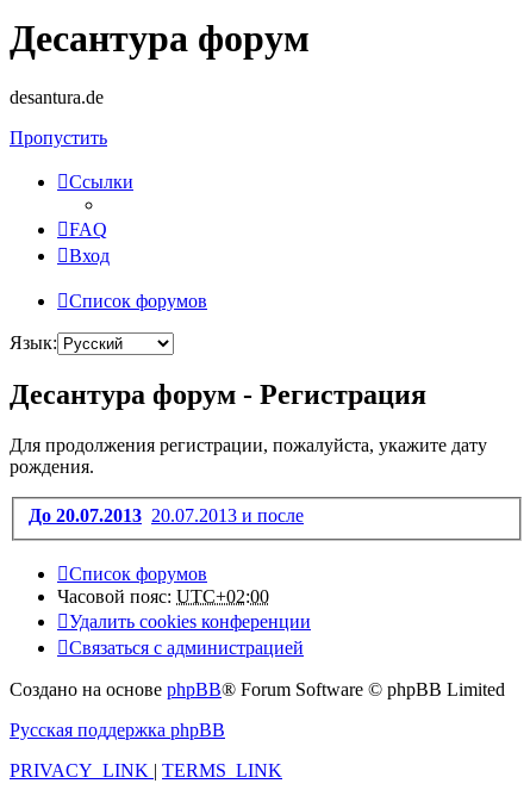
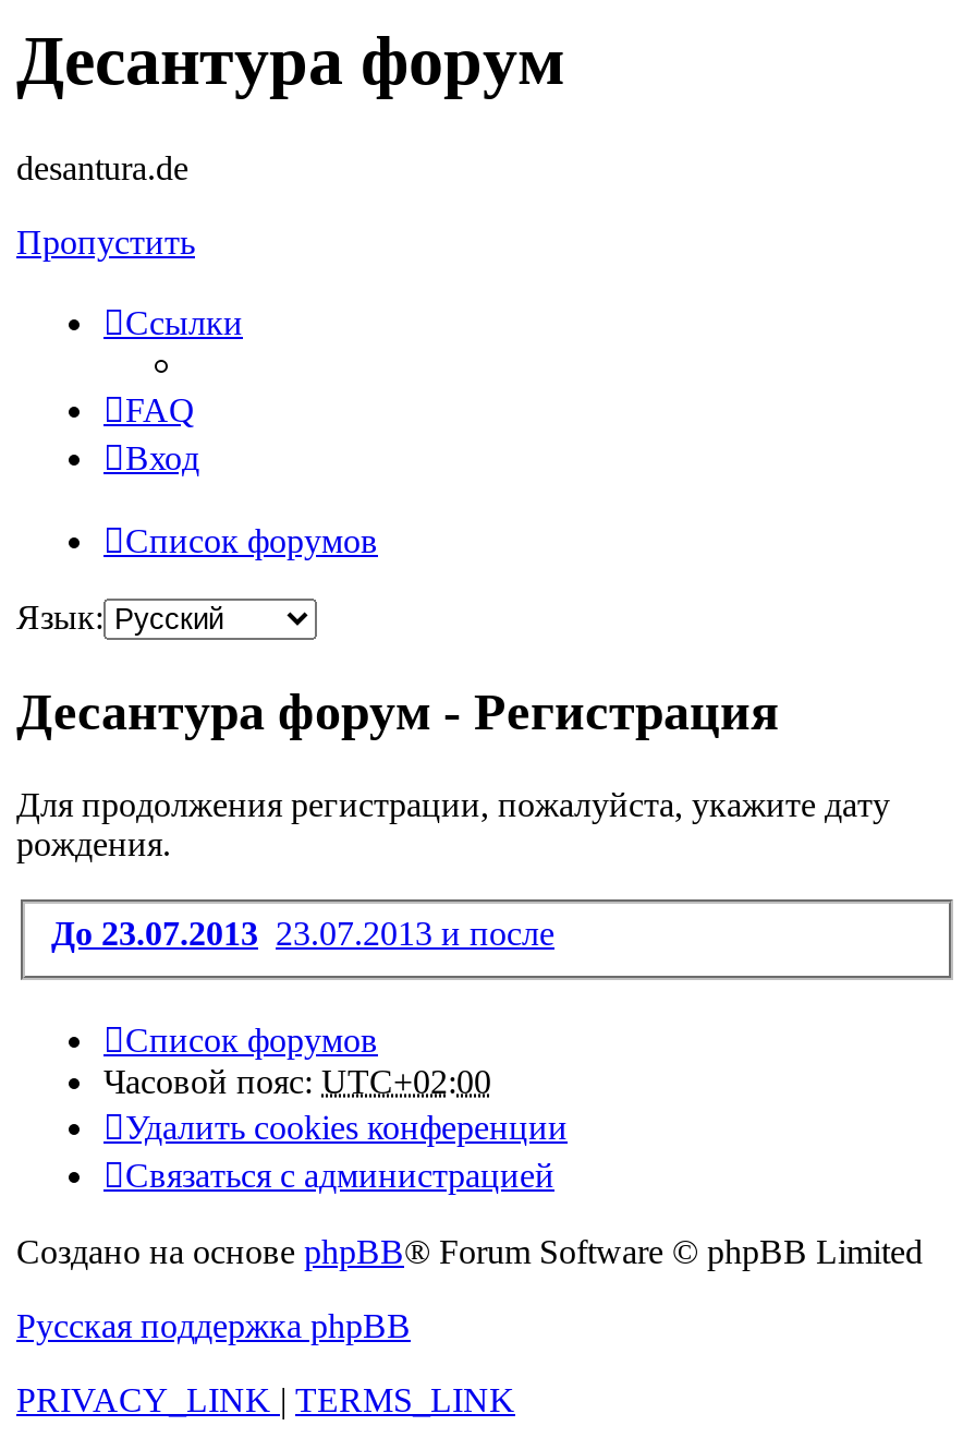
- До 20.07.2013 20.07.2013 и после
+ До 23.07.2013 23.07.2013 и после
